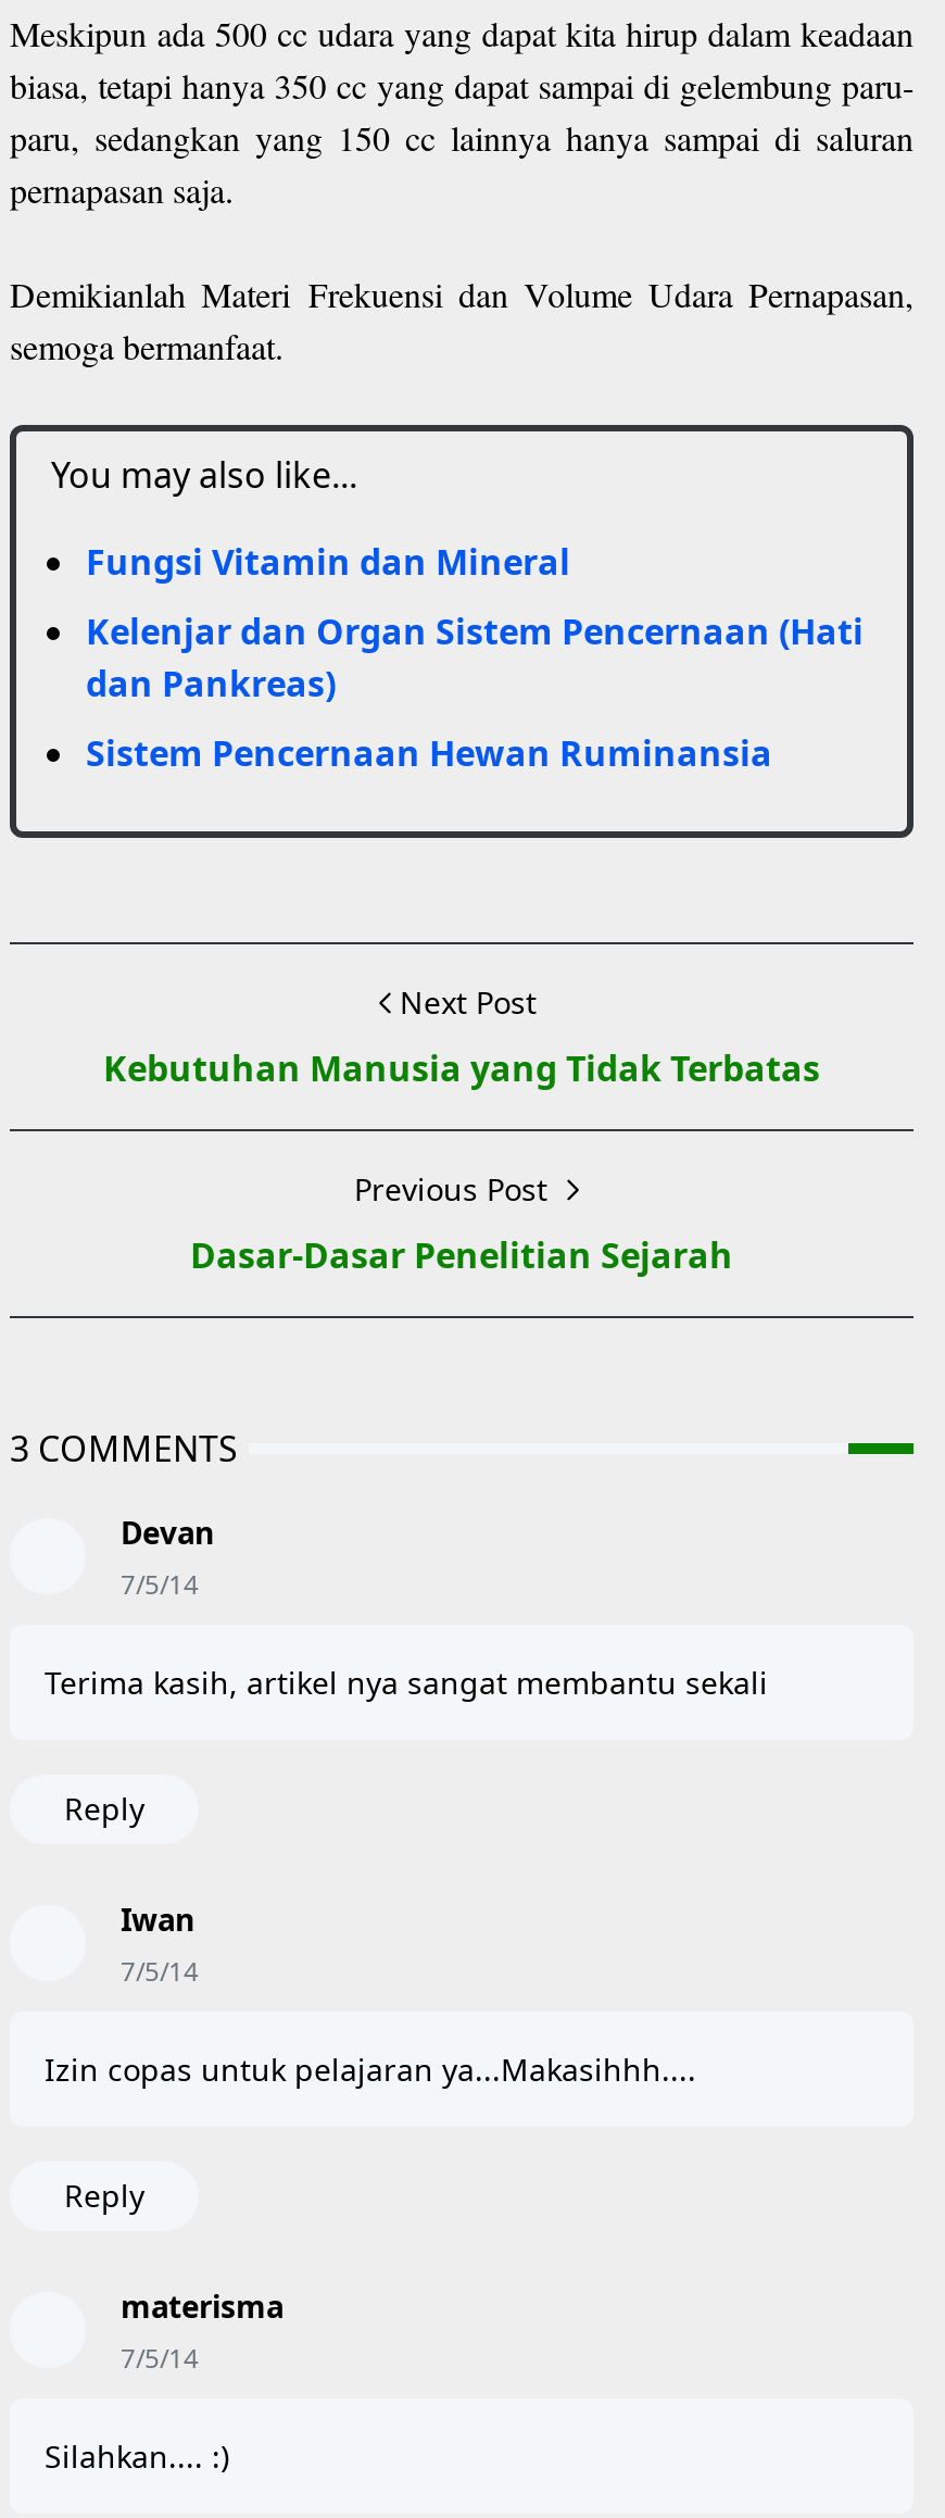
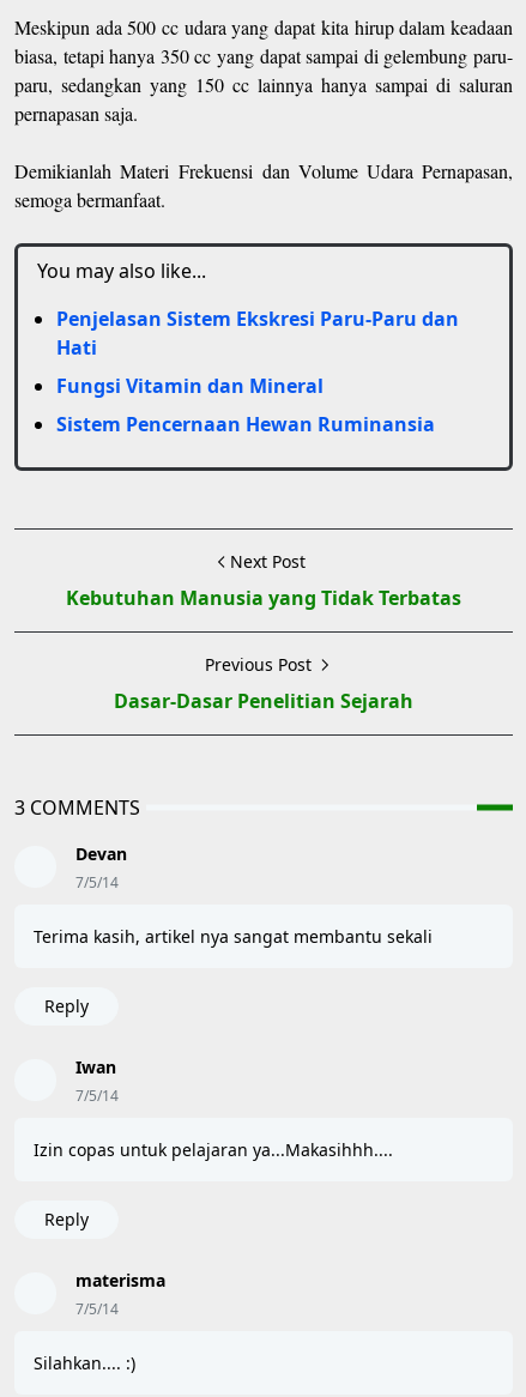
+ Penjelasan Sistem Ekskresi Paru-Paru dan
+ Hati

moved down: Fungsi Vitamin dan Mineral

- Kelenjar dan Organ Sistem Pencernaan (Hati
- dan Pankreas)
